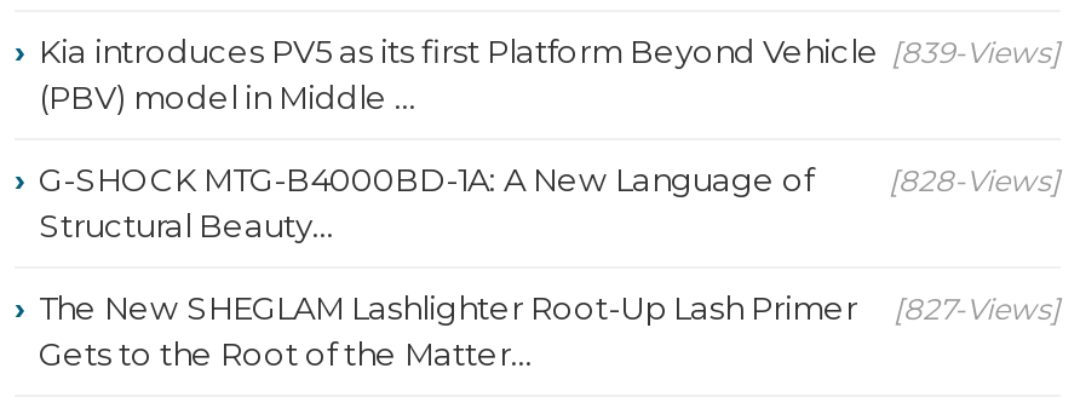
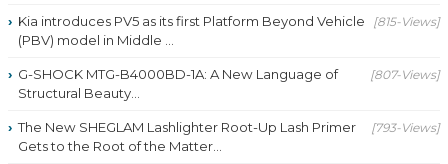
- Kia introduces PV5 as its first Platform Beyond Vehicle [839-Views]
+ Kia introduces PV5 as its first Platform Beyond Vehicle [815-Views]

- [828-Views]
+ [807-Views]

- The New SHEGLAM Lashlighter Root-Up Lash Primer [827-Views]
+ The New SHEGLAM Lashlighter Root-Up Lash Primer [793-Views]
